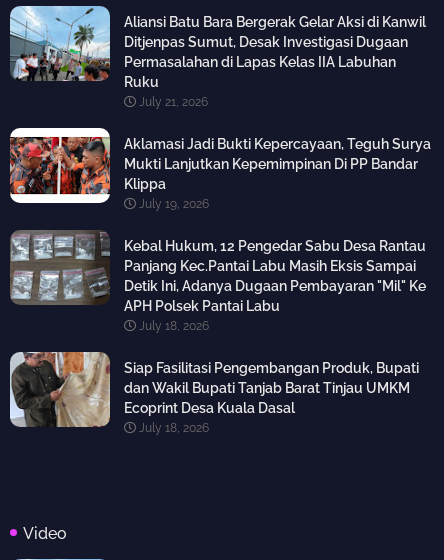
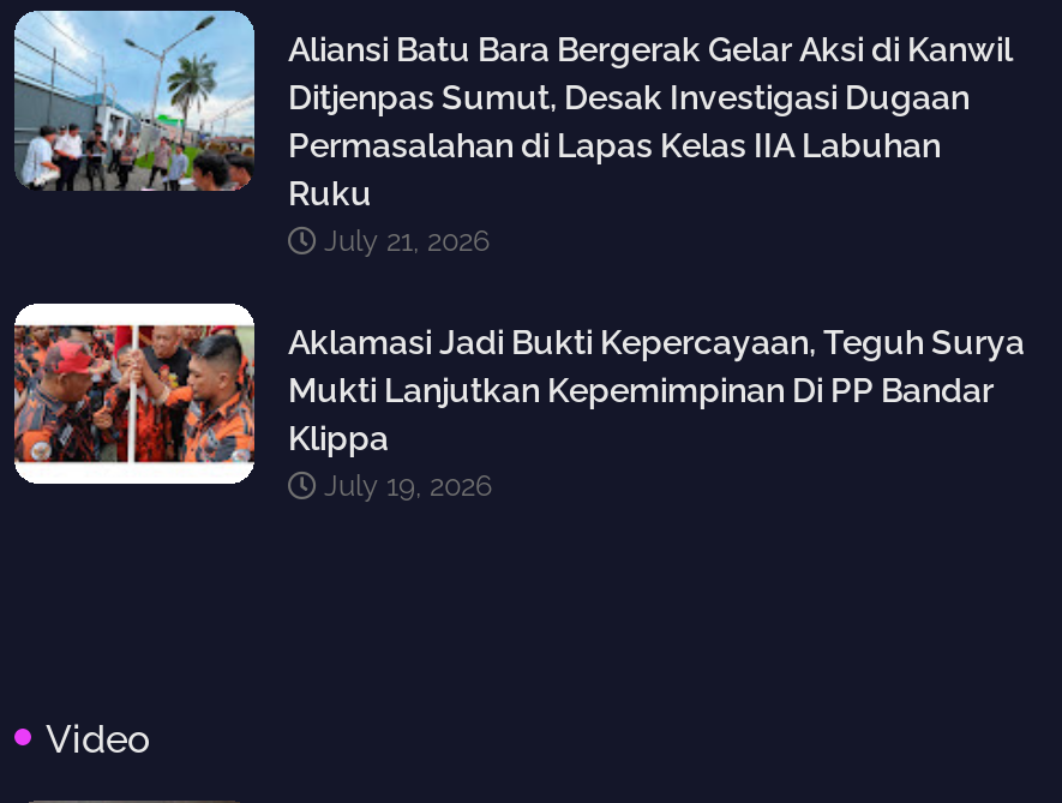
- [image]
- Kebal Hukum, 12 Pengedar Sabu Desa Rantau
- Panjang Kec.Pantai Labu Masih Eksis Sampai
- Detik Ini, Adanya Dugaan Pembayaran "Mil" Ke
- APH Polsek Pantai Labu
- July 18, 2026
- Siap Fasilitasi Pengembangan Produk, Bupati
- dan Wakil Bupati Tanjab Barat Tinjau UMKM
- Ecoprint Desa Kuala Dasal
- July 18, 2026

- [image]
